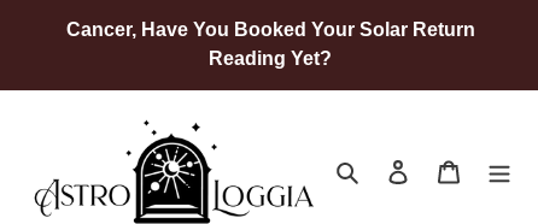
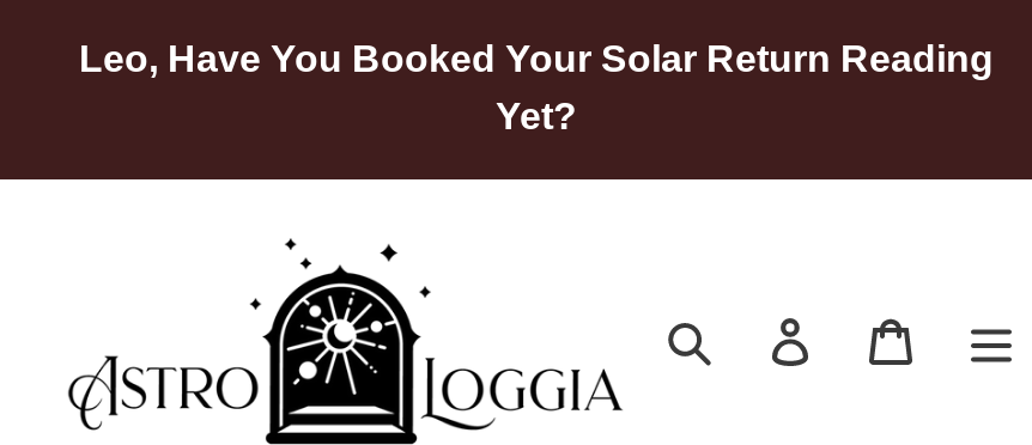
- Cancer, Have You Booked Your Solar Return
- Reading Yet?
+ Leo, Have You Booked Your Solar Return Reading
+ Yet?
